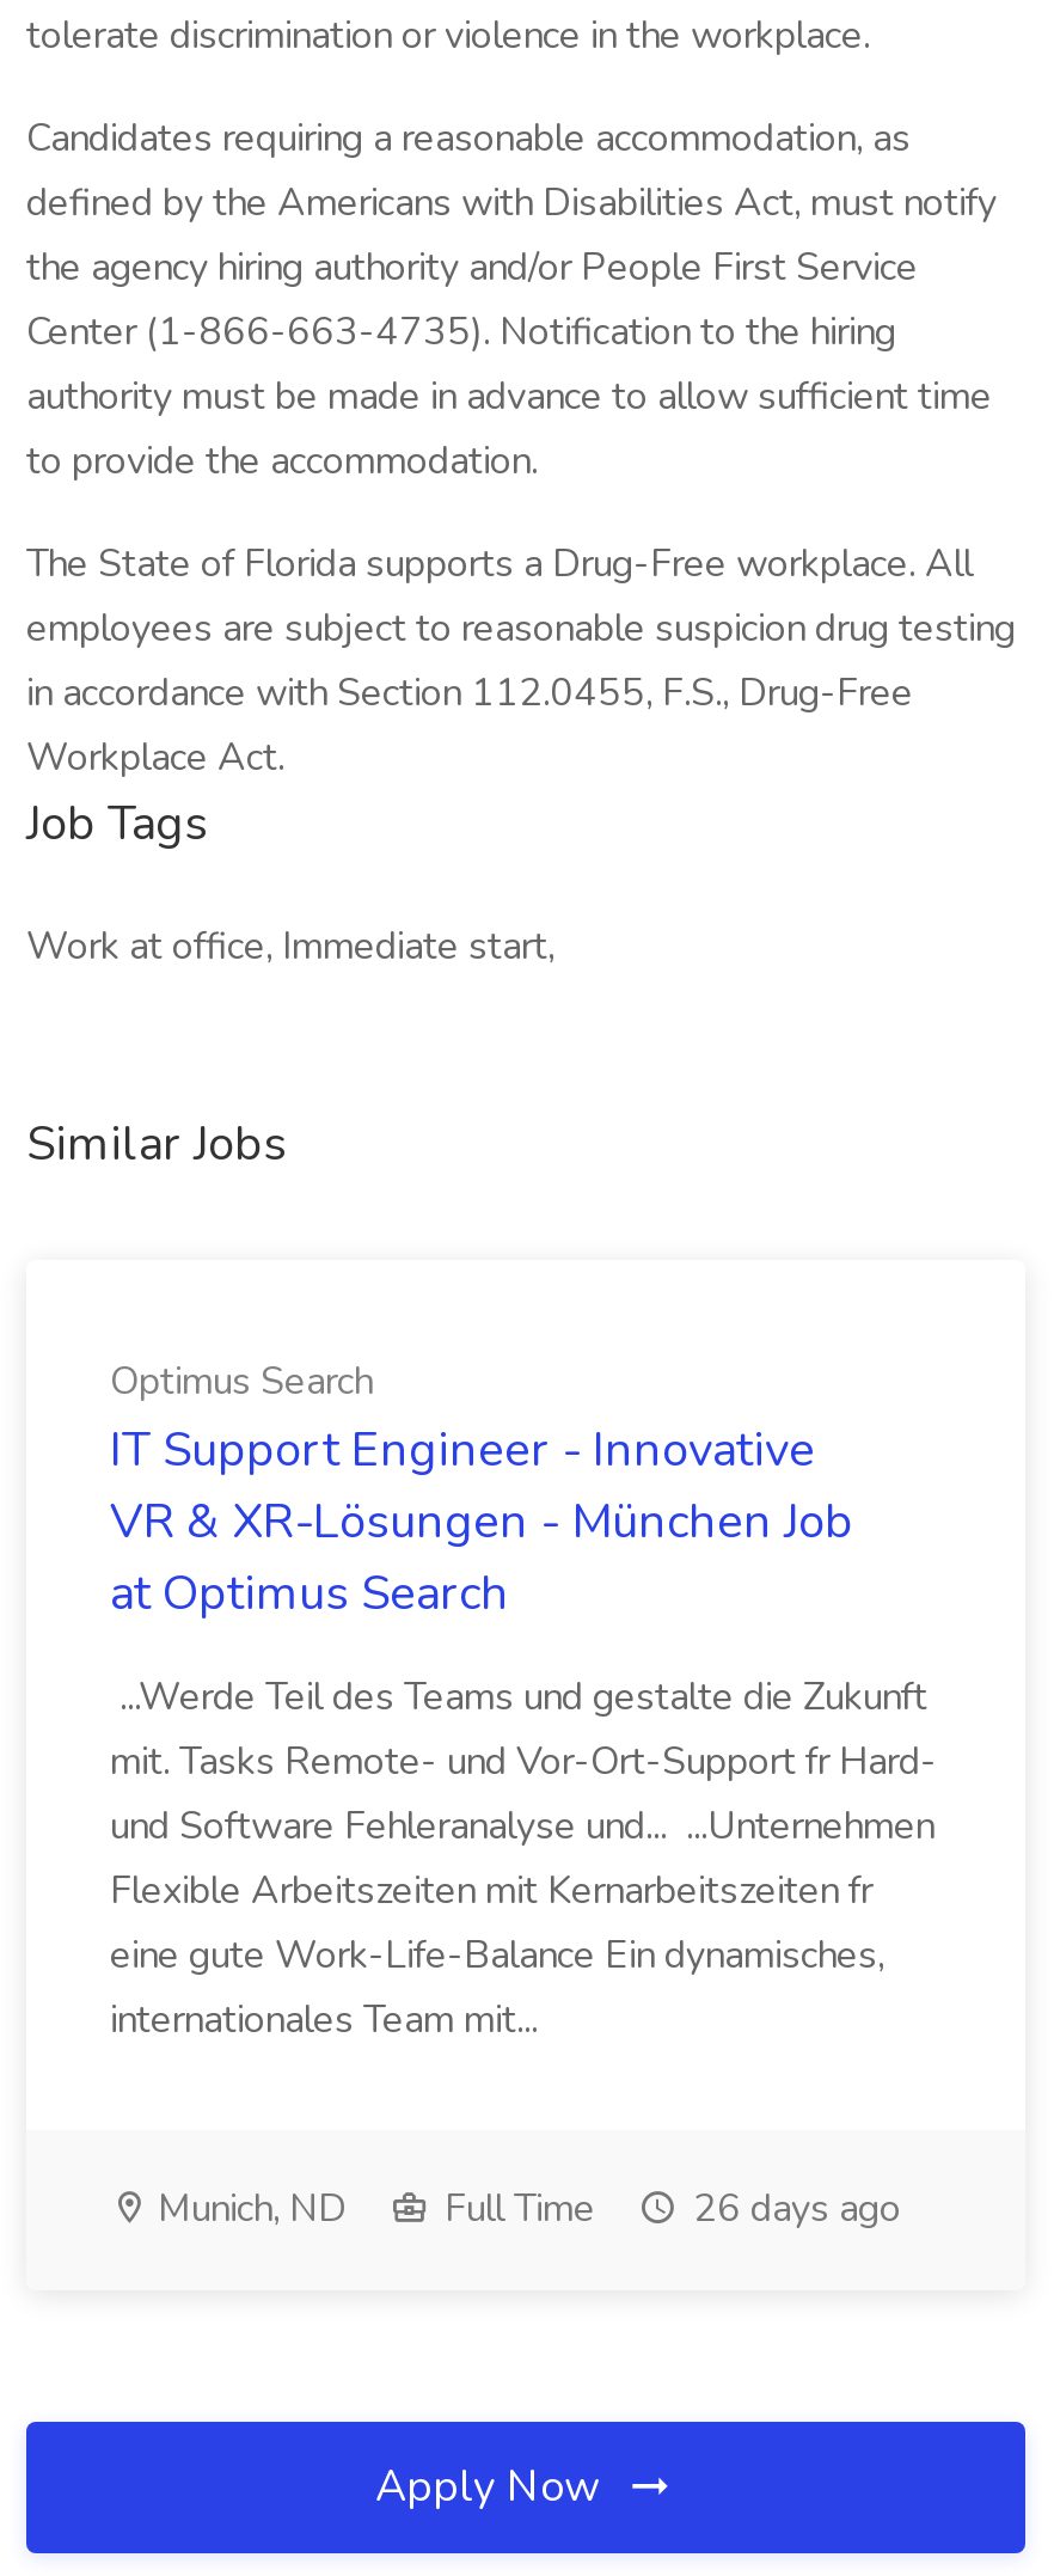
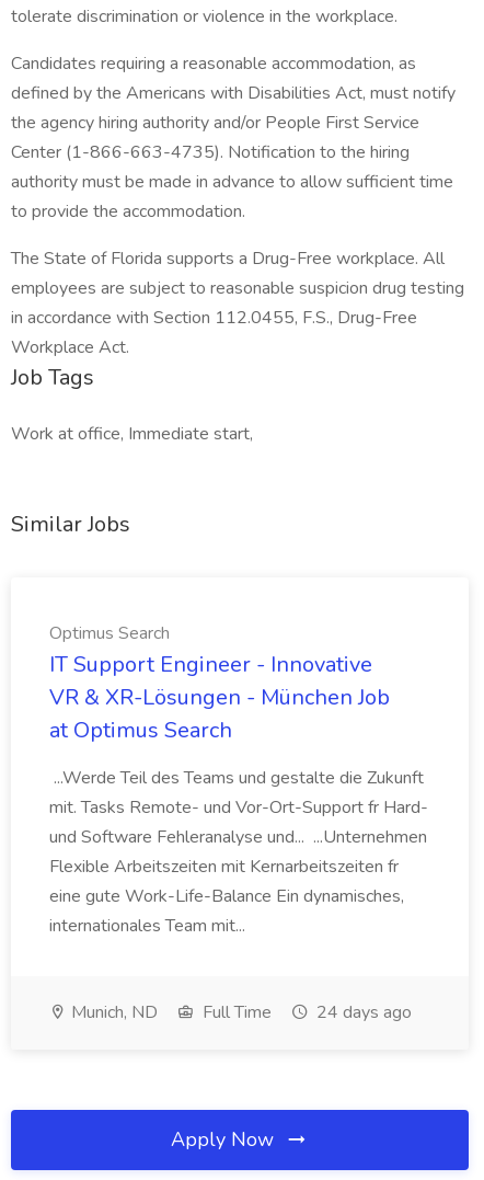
- Munich, ND Full Time 26 days ago
+ Munich, ND Full Time 24 days ago
